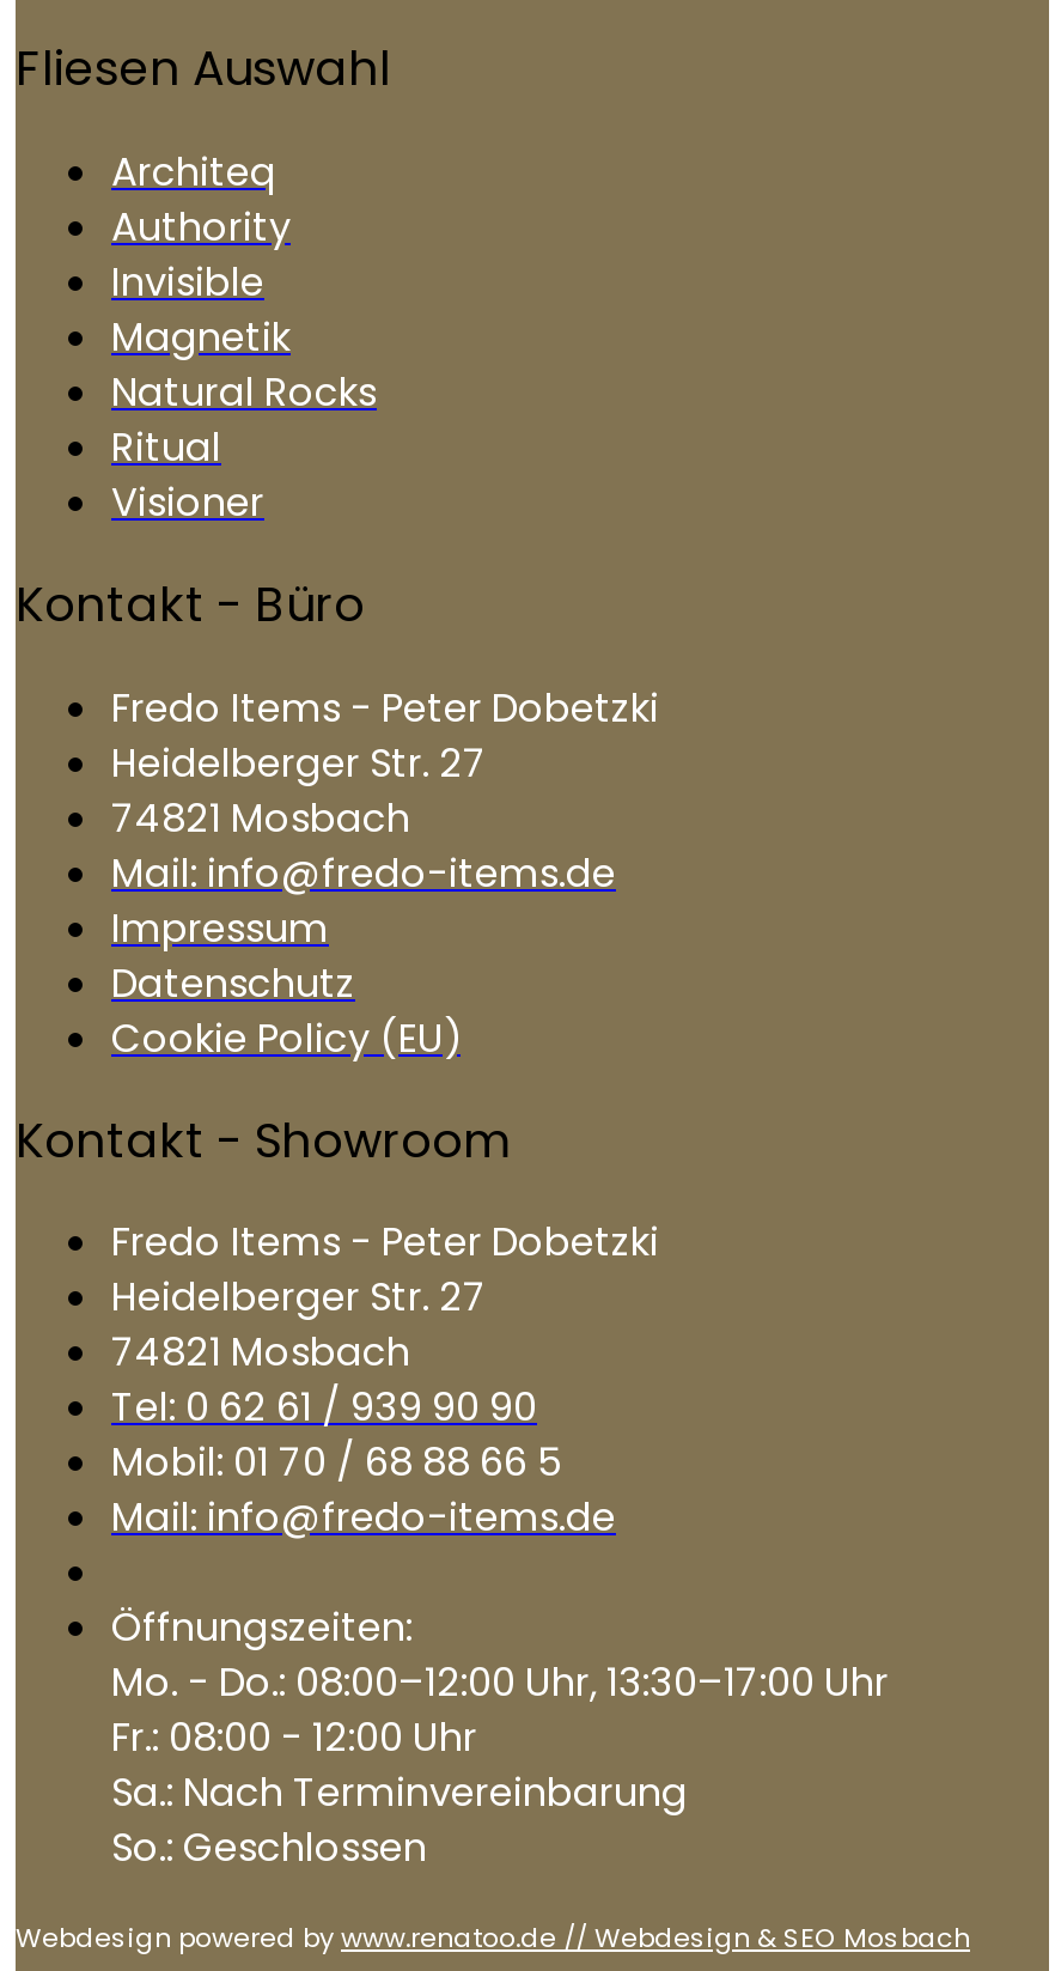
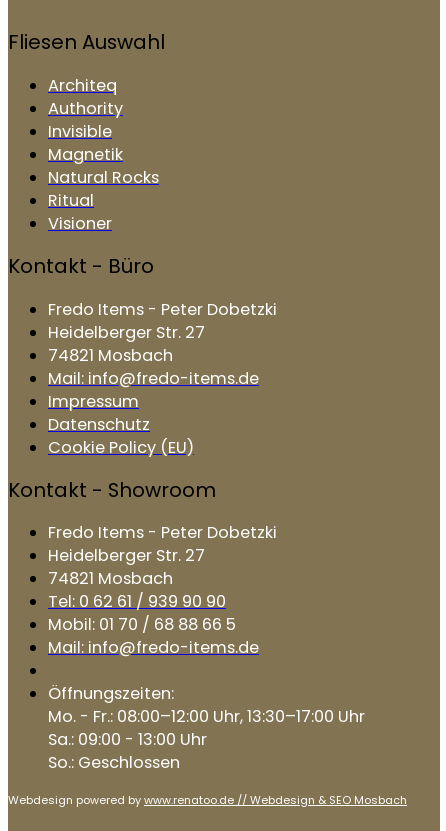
- Mo. - Do.: 08:00–12:00 Uhr, 13:30–17:00 Uhr
- Fr.: 08:00 - 12:00 Uhr
- Sa.: Nach Terminvereinbarung
+ Mo. - Fr.: 08:00–12:00 Uhr, 13:30–17:00 Uhr
+ Sa.: 09:00 - 13:00 Uhr
